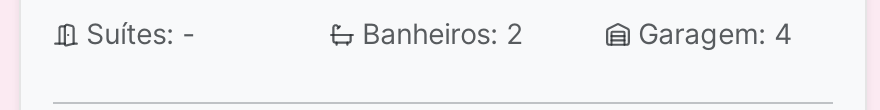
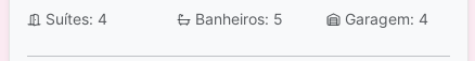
- Suítes: -
+ Suítes: 4

- Banheiros: 2
+ Banheiros: 5
